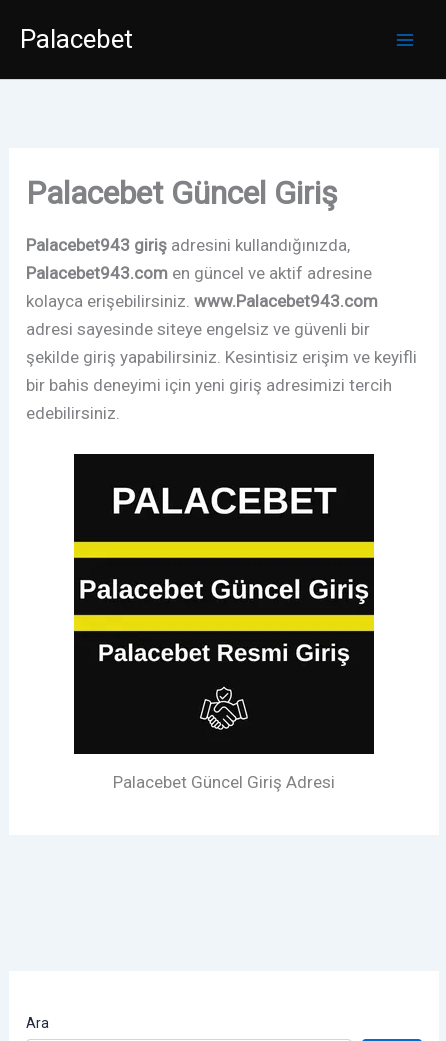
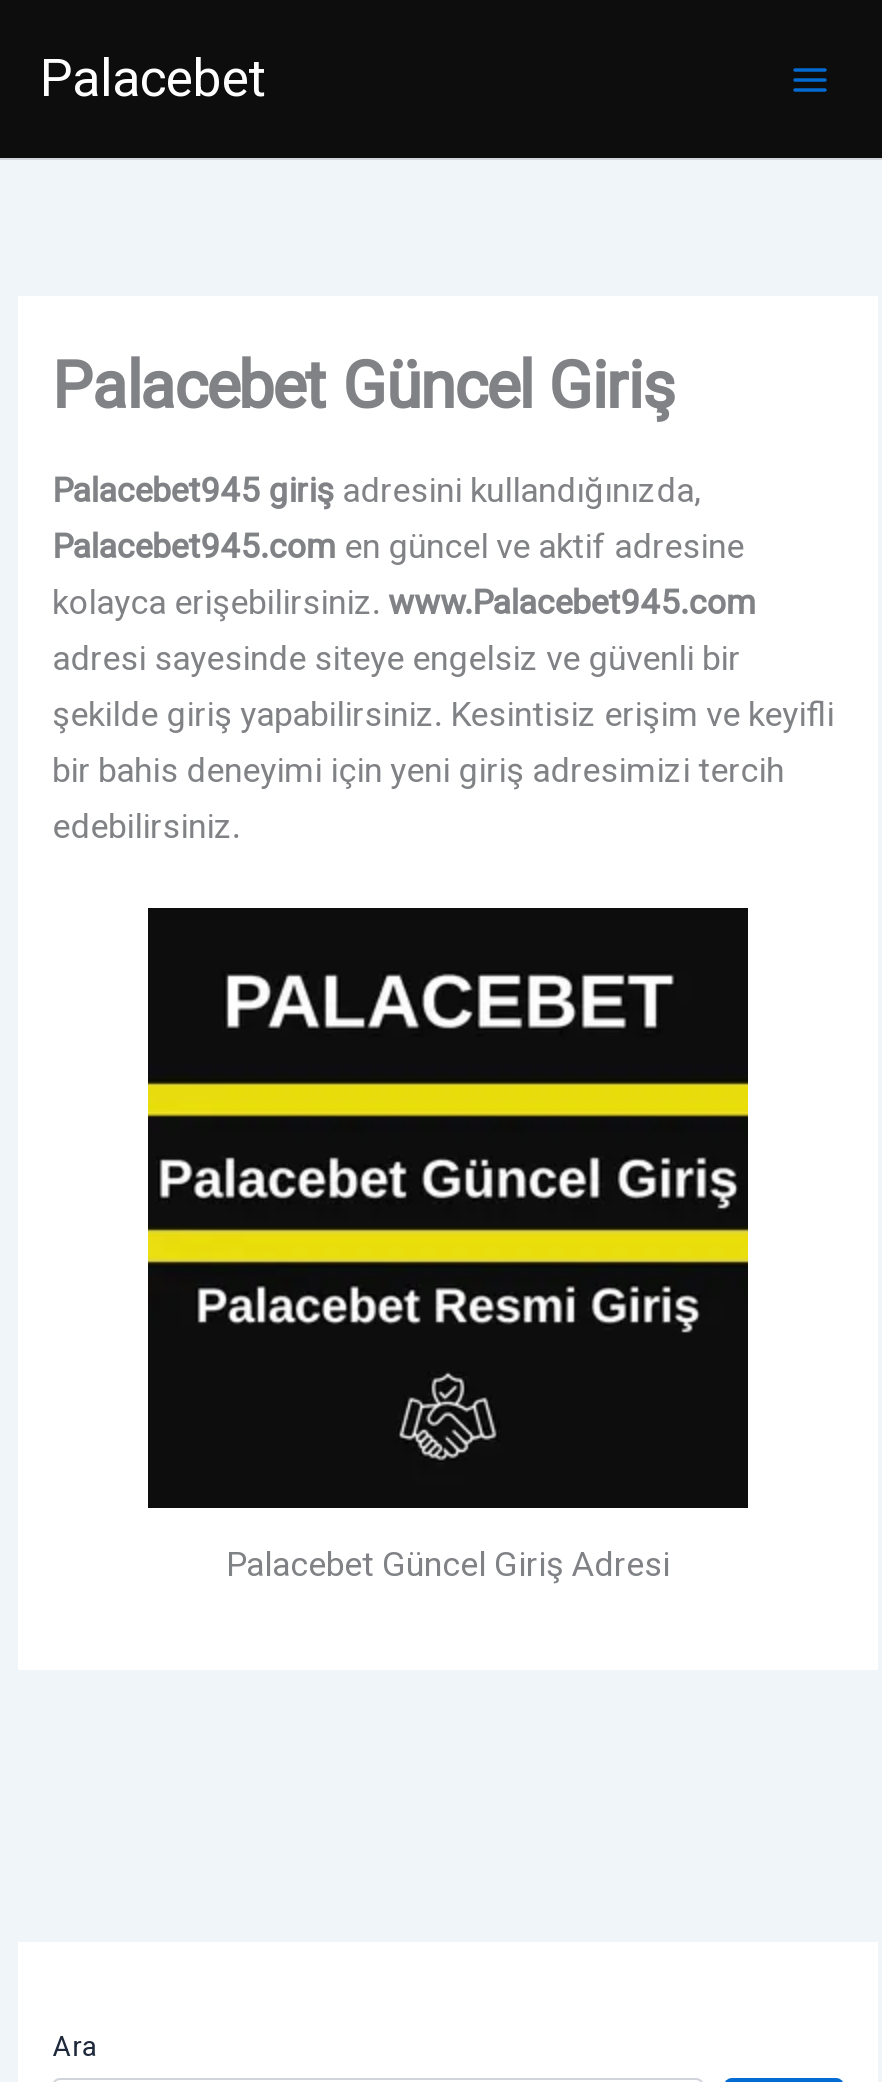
- Palacebet943 giriş adresini kullandığınızda,
+ Palacebet945 giriş adresini kullandığınızda,

- Palacebet943.com en güncel ve aktif adresine
+ Palacebet945.com en güncel ve aktif adresine

- kolayca erişebilirsiniz. www.Palacebet943.com
+ kolayca erişebilirsiniz. www.Palacebet945.com
